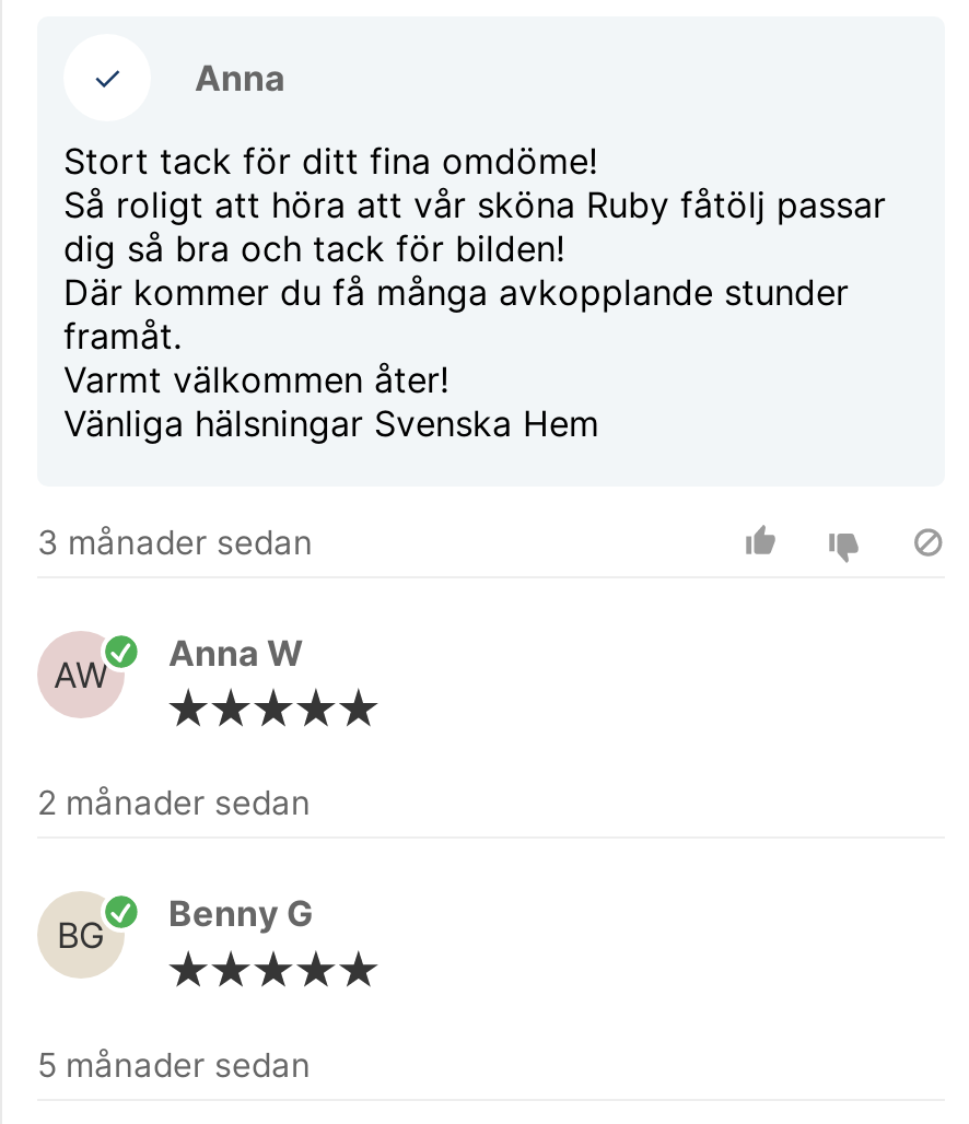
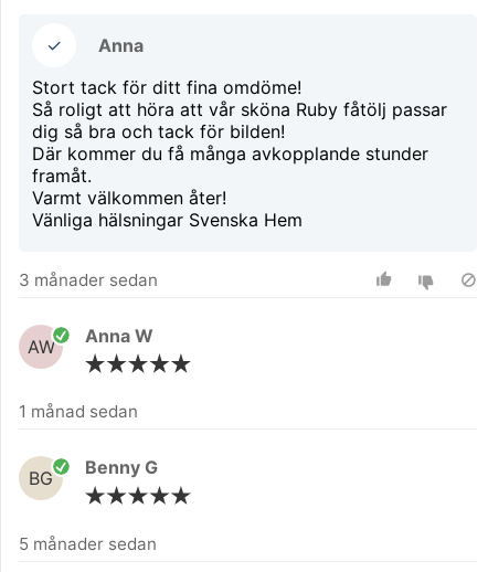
- 2 månader sedan
+ 1 månad sedan
